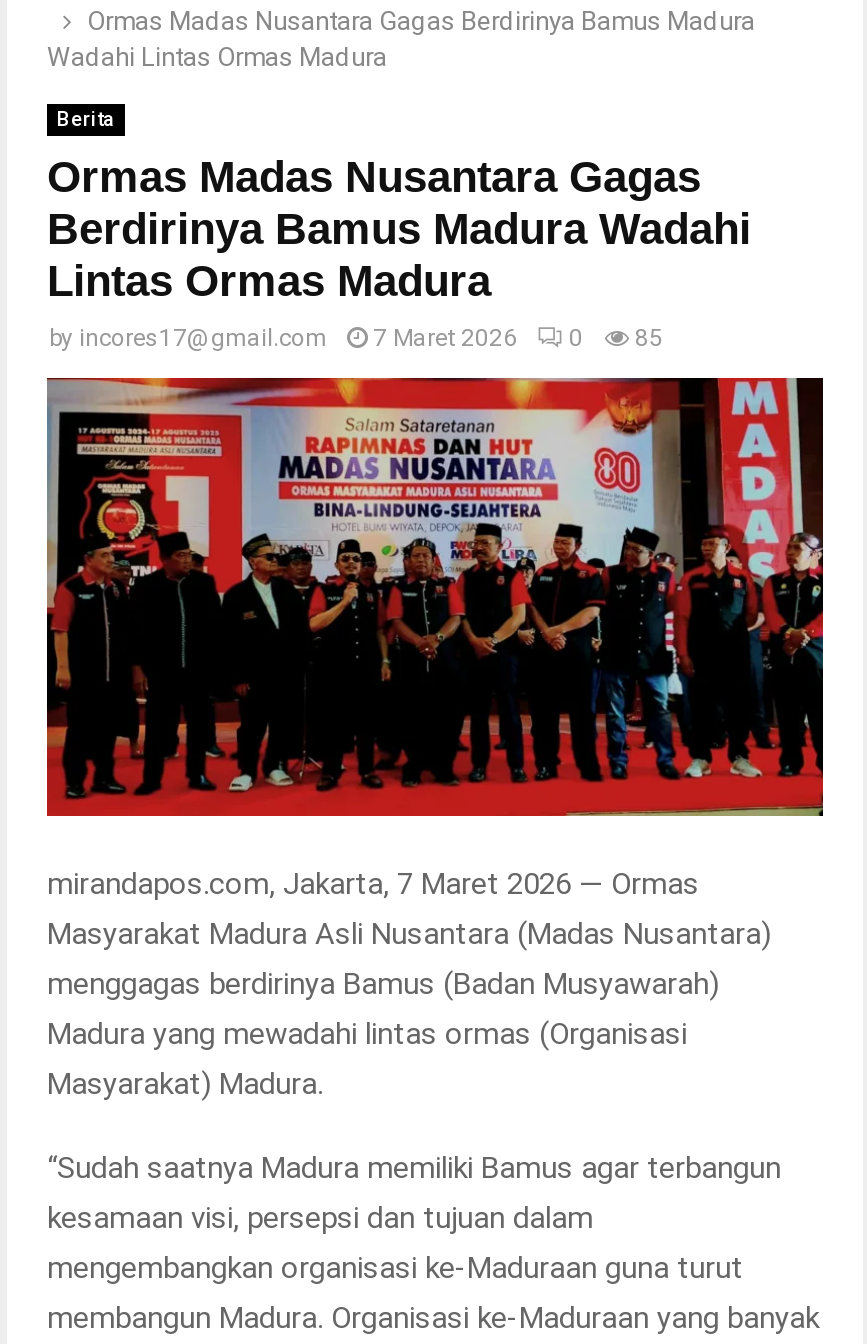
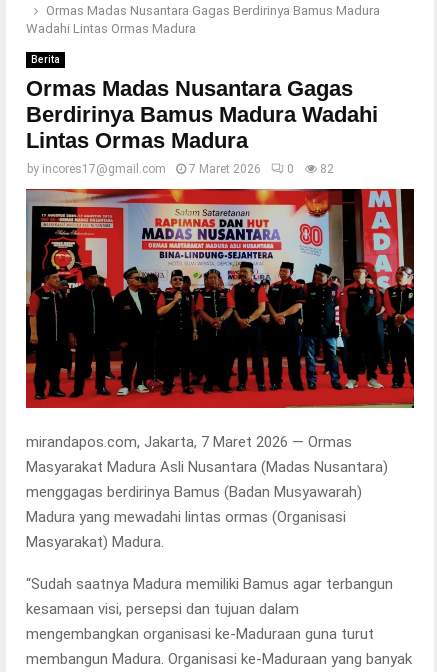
- by incores17@gmail.com 7 Maret 2026 0 85
+ by incores17@gmail.com 7 Maret 2026 0 82
